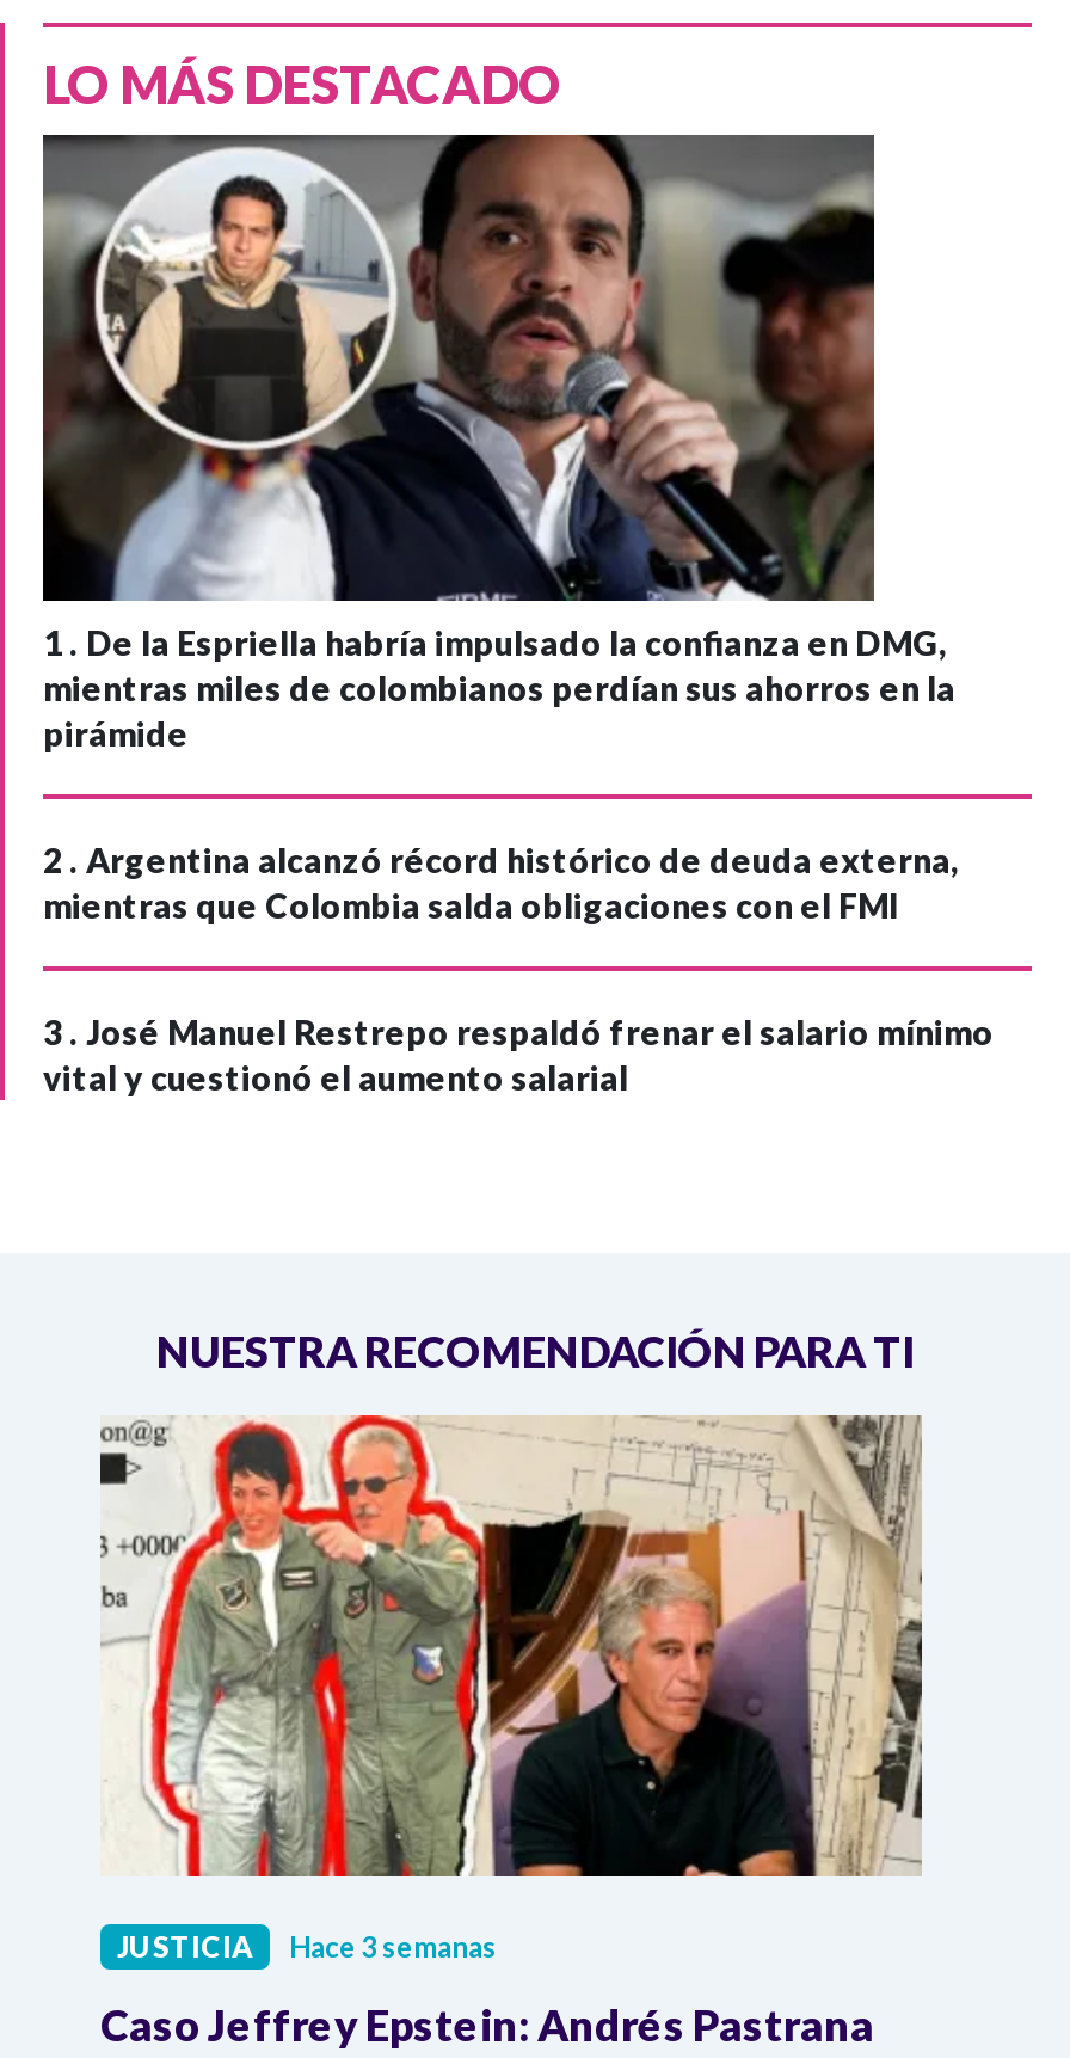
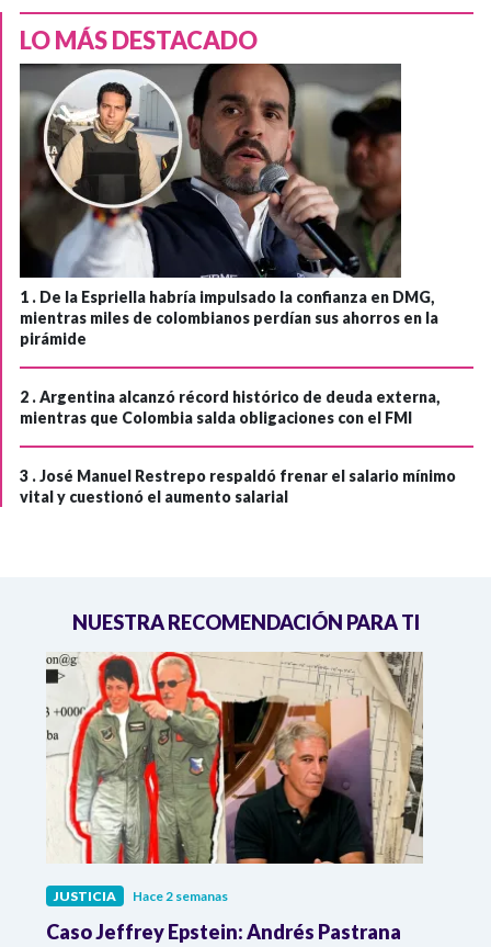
- JUSTICIA Hace 3 semanas
+ JUSTICIA Hace 2 semanas
